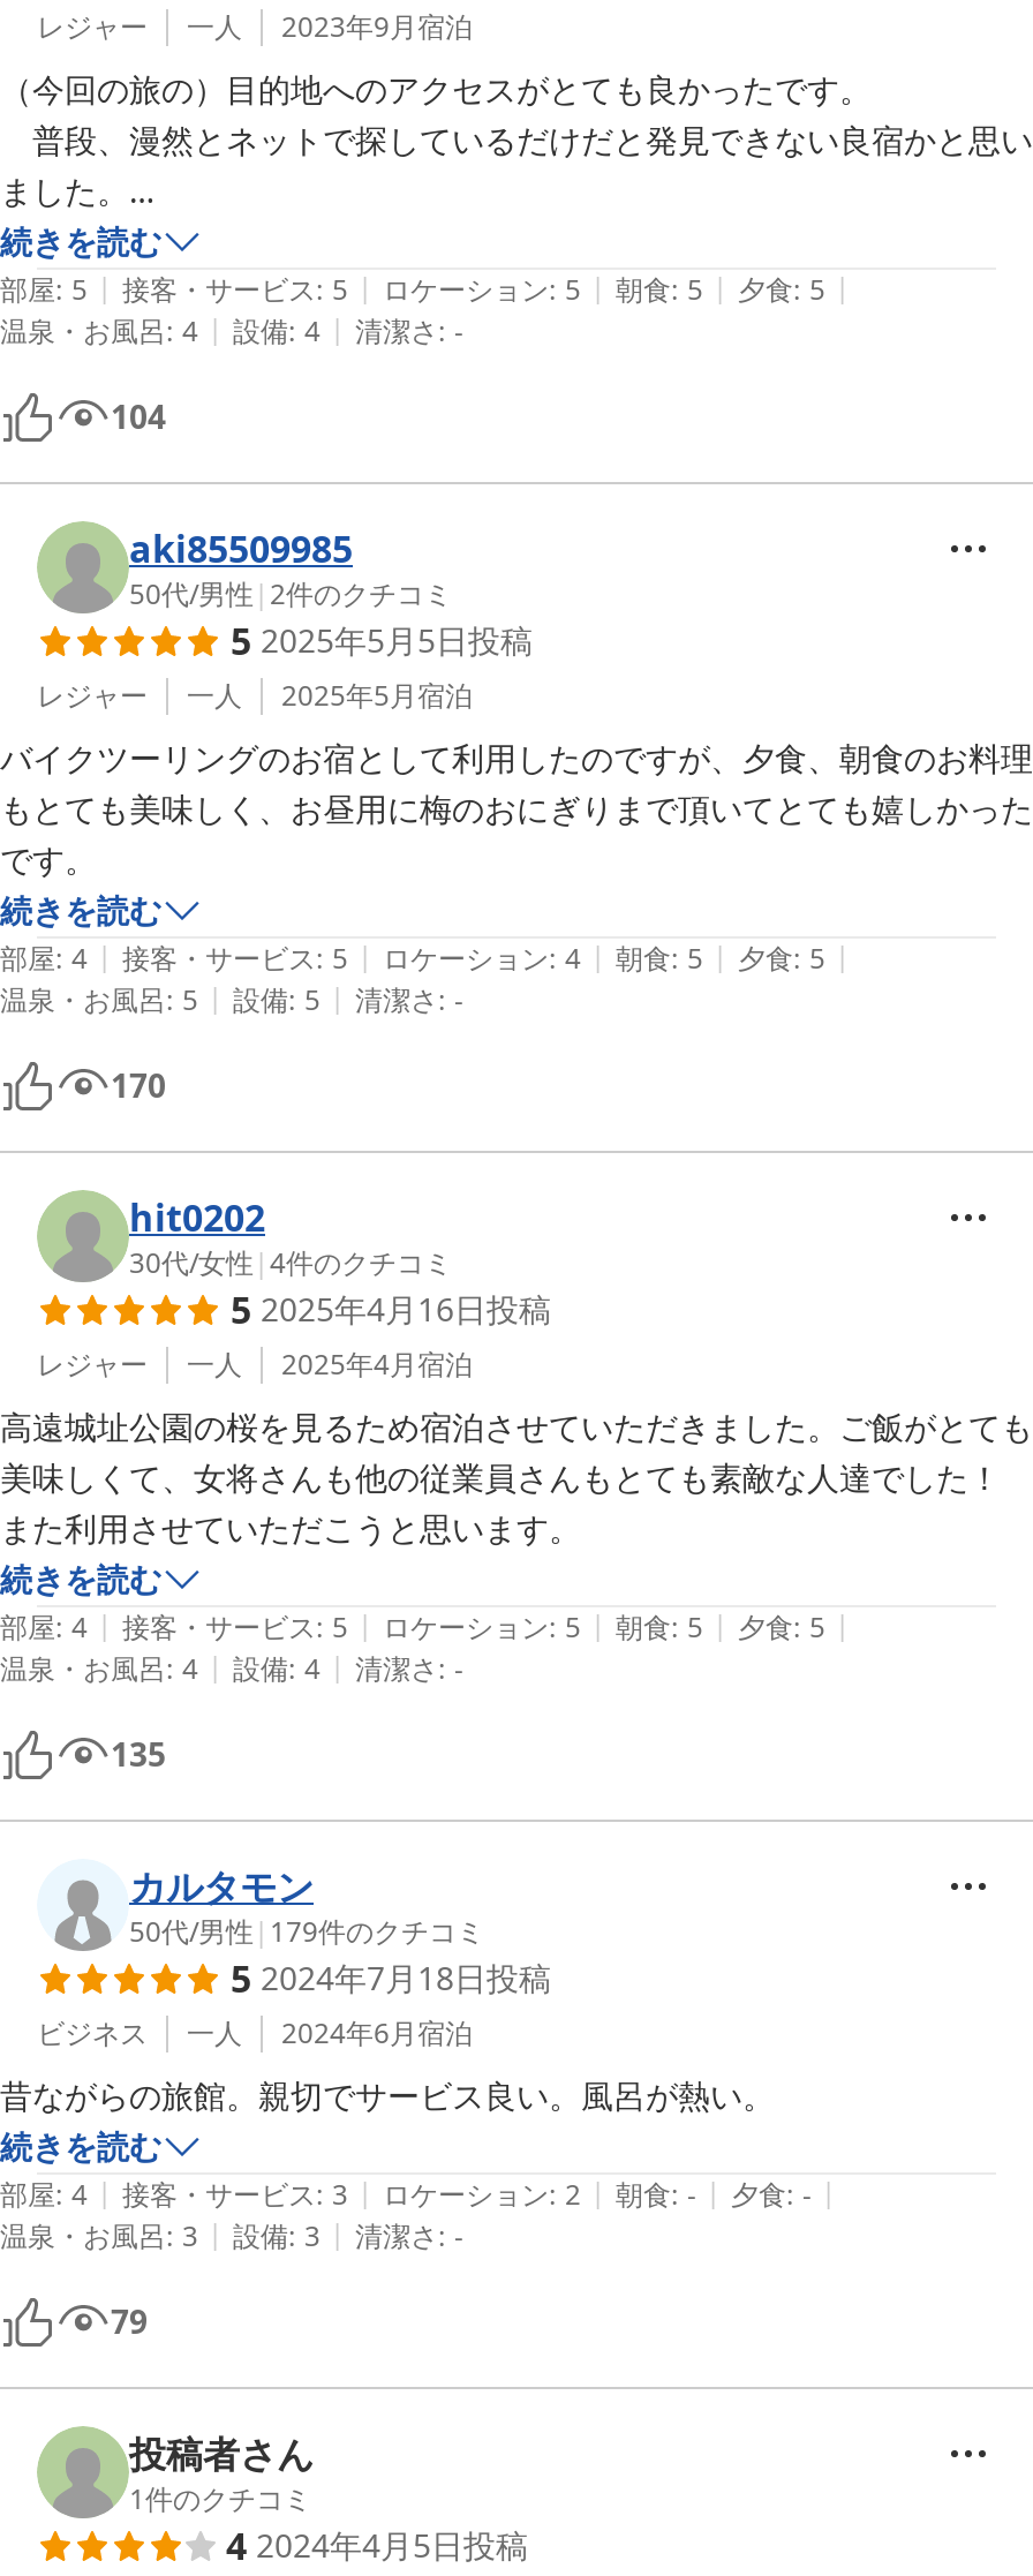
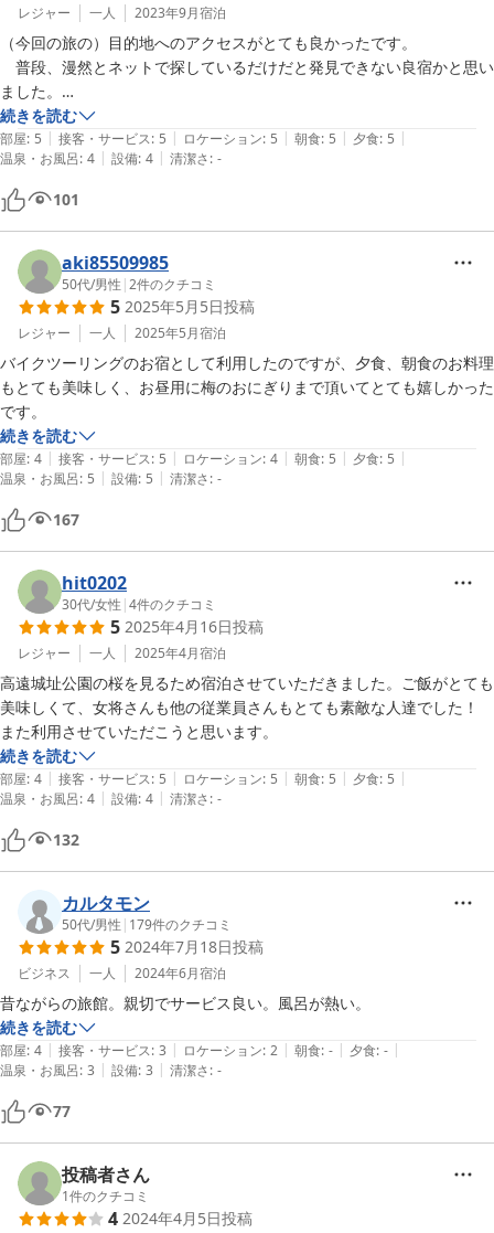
- 104
+ 101

- 170
+ 167

- 135
+ 132

- 79
+ 77
